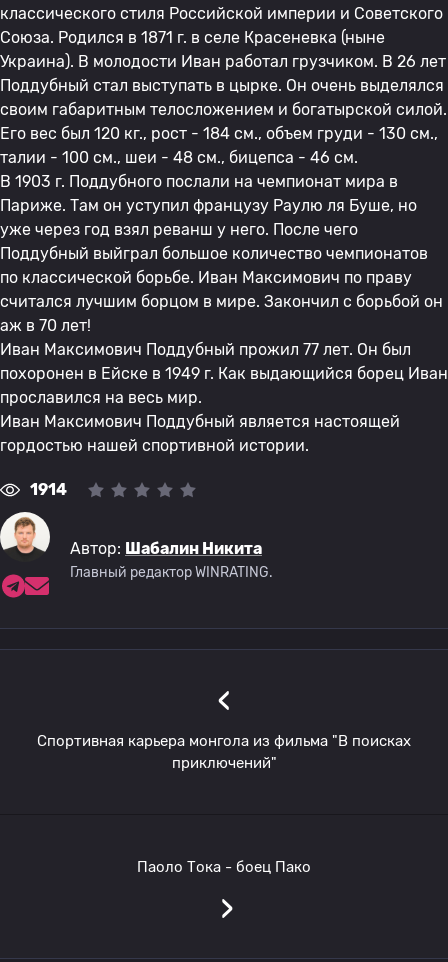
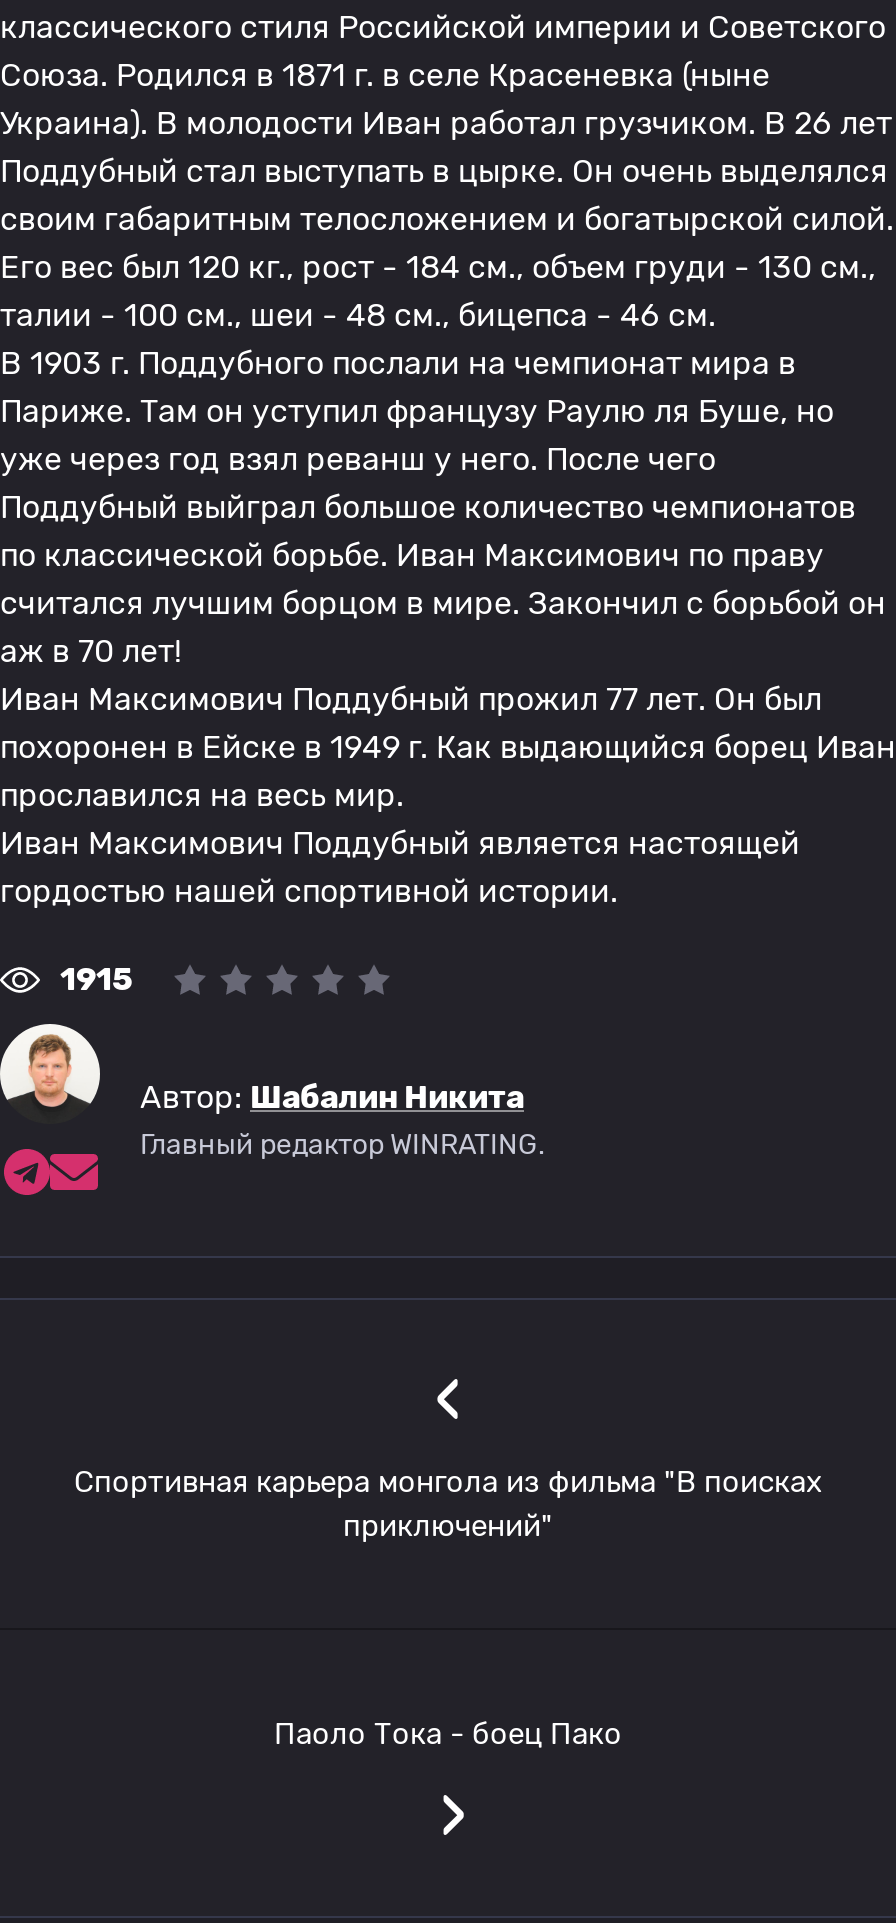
- 1914
+ 1915
